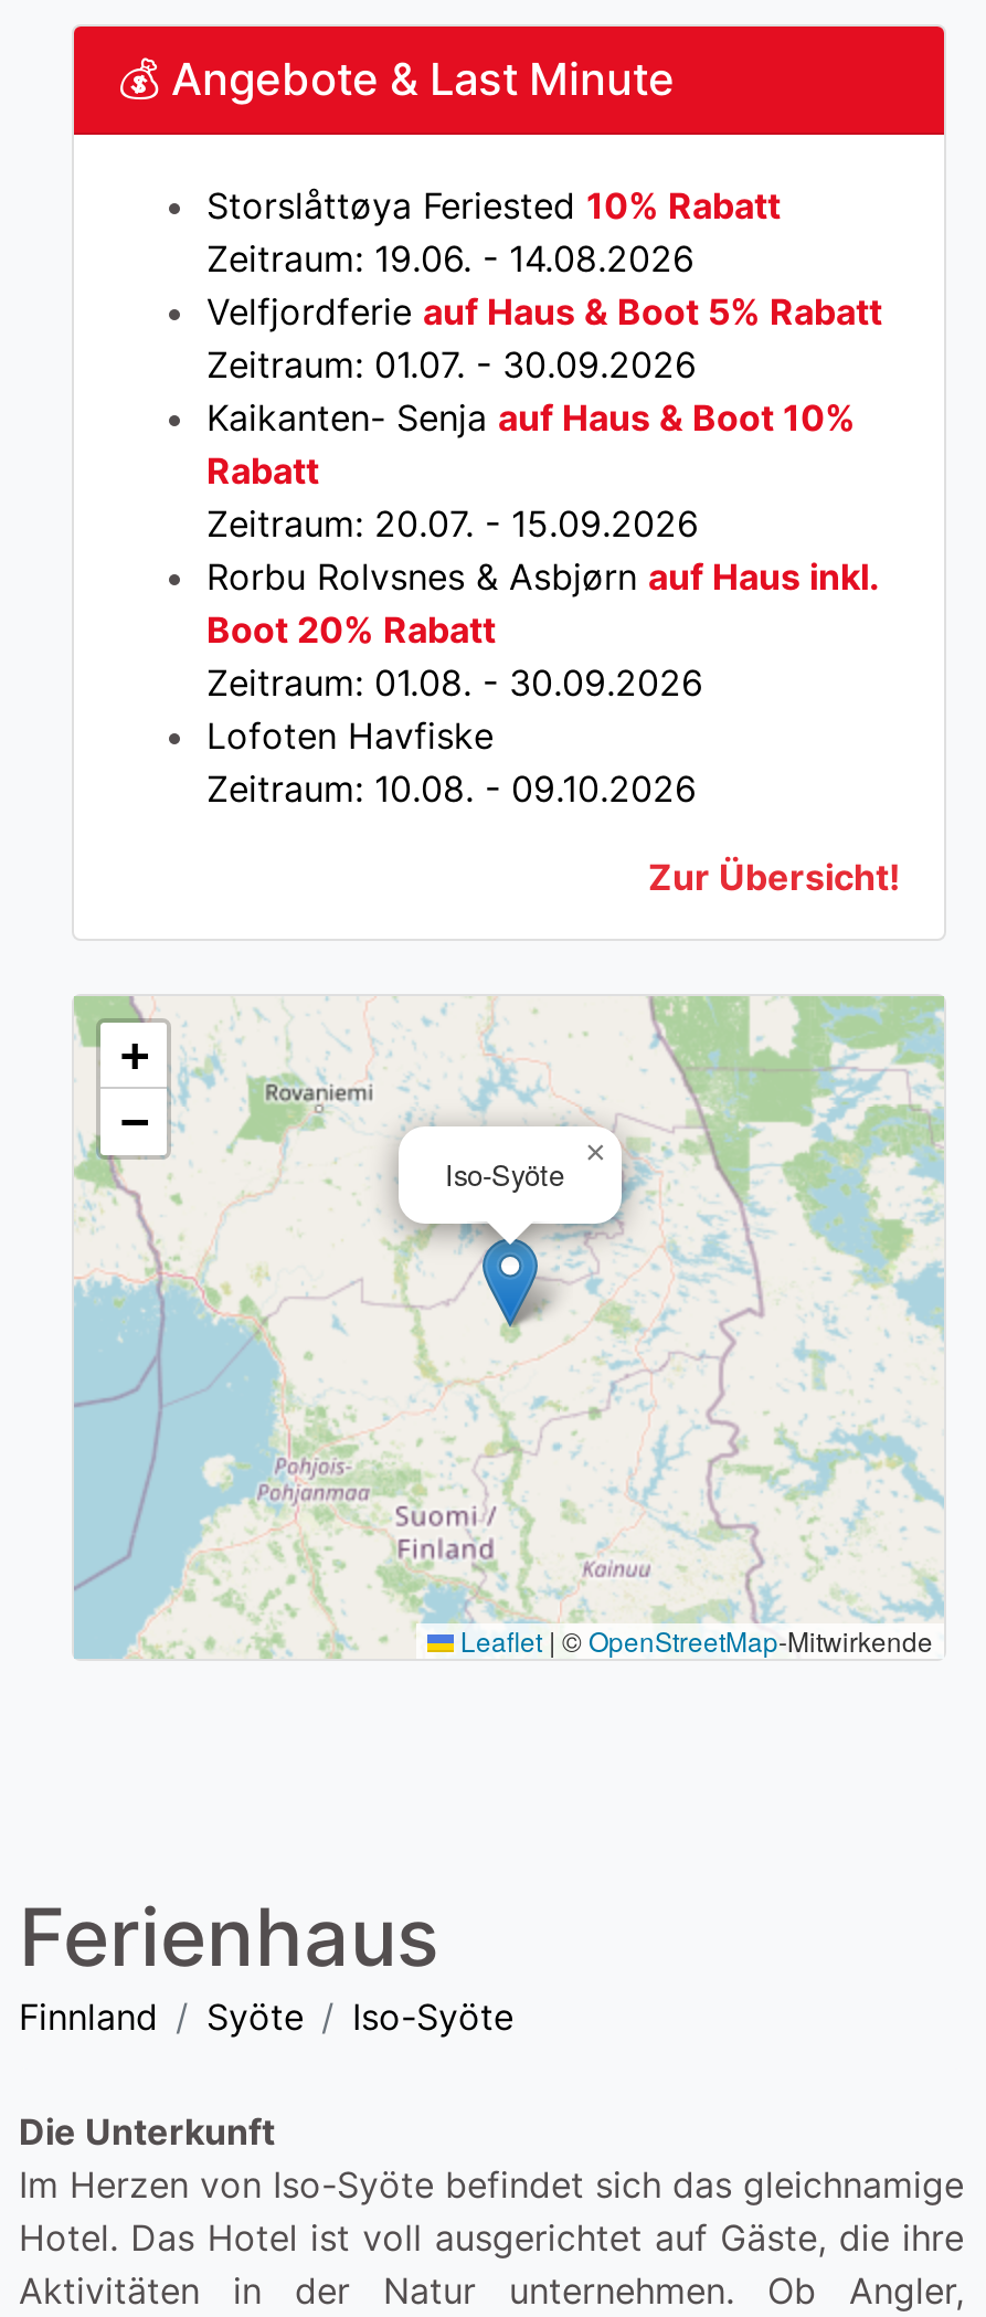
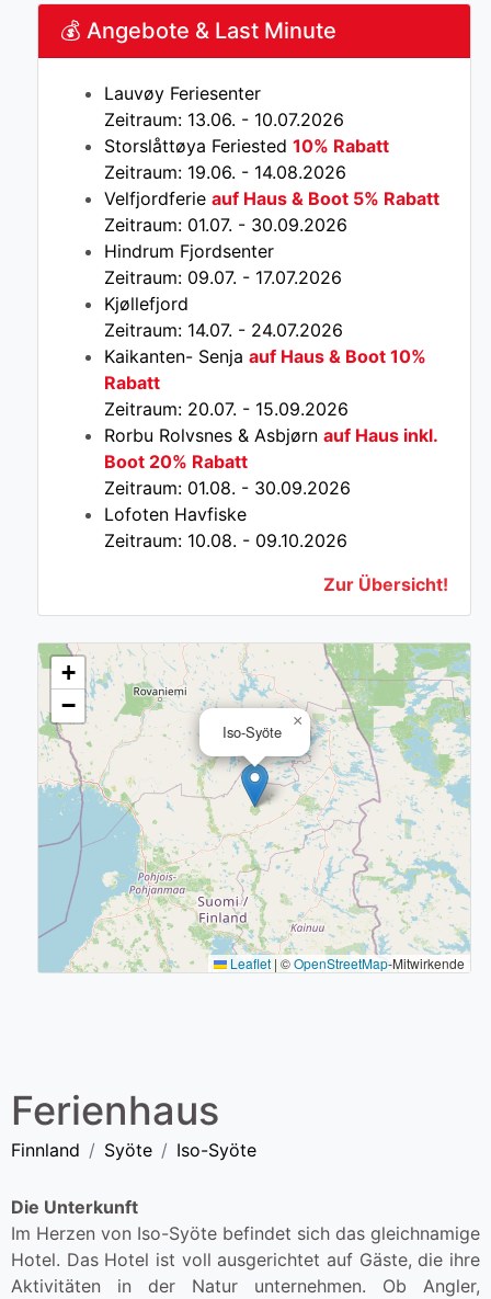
+ Lauvøy Feriesenter
+ Zeitraum: 13.06. - 10.07.2026

+ Hindrum Fjordsenter
+ Zeitraum: 09.07. - 17.07.2026
+ Kjøllefjord
+ Zeitraum: 14.07. - 24.07.2026
